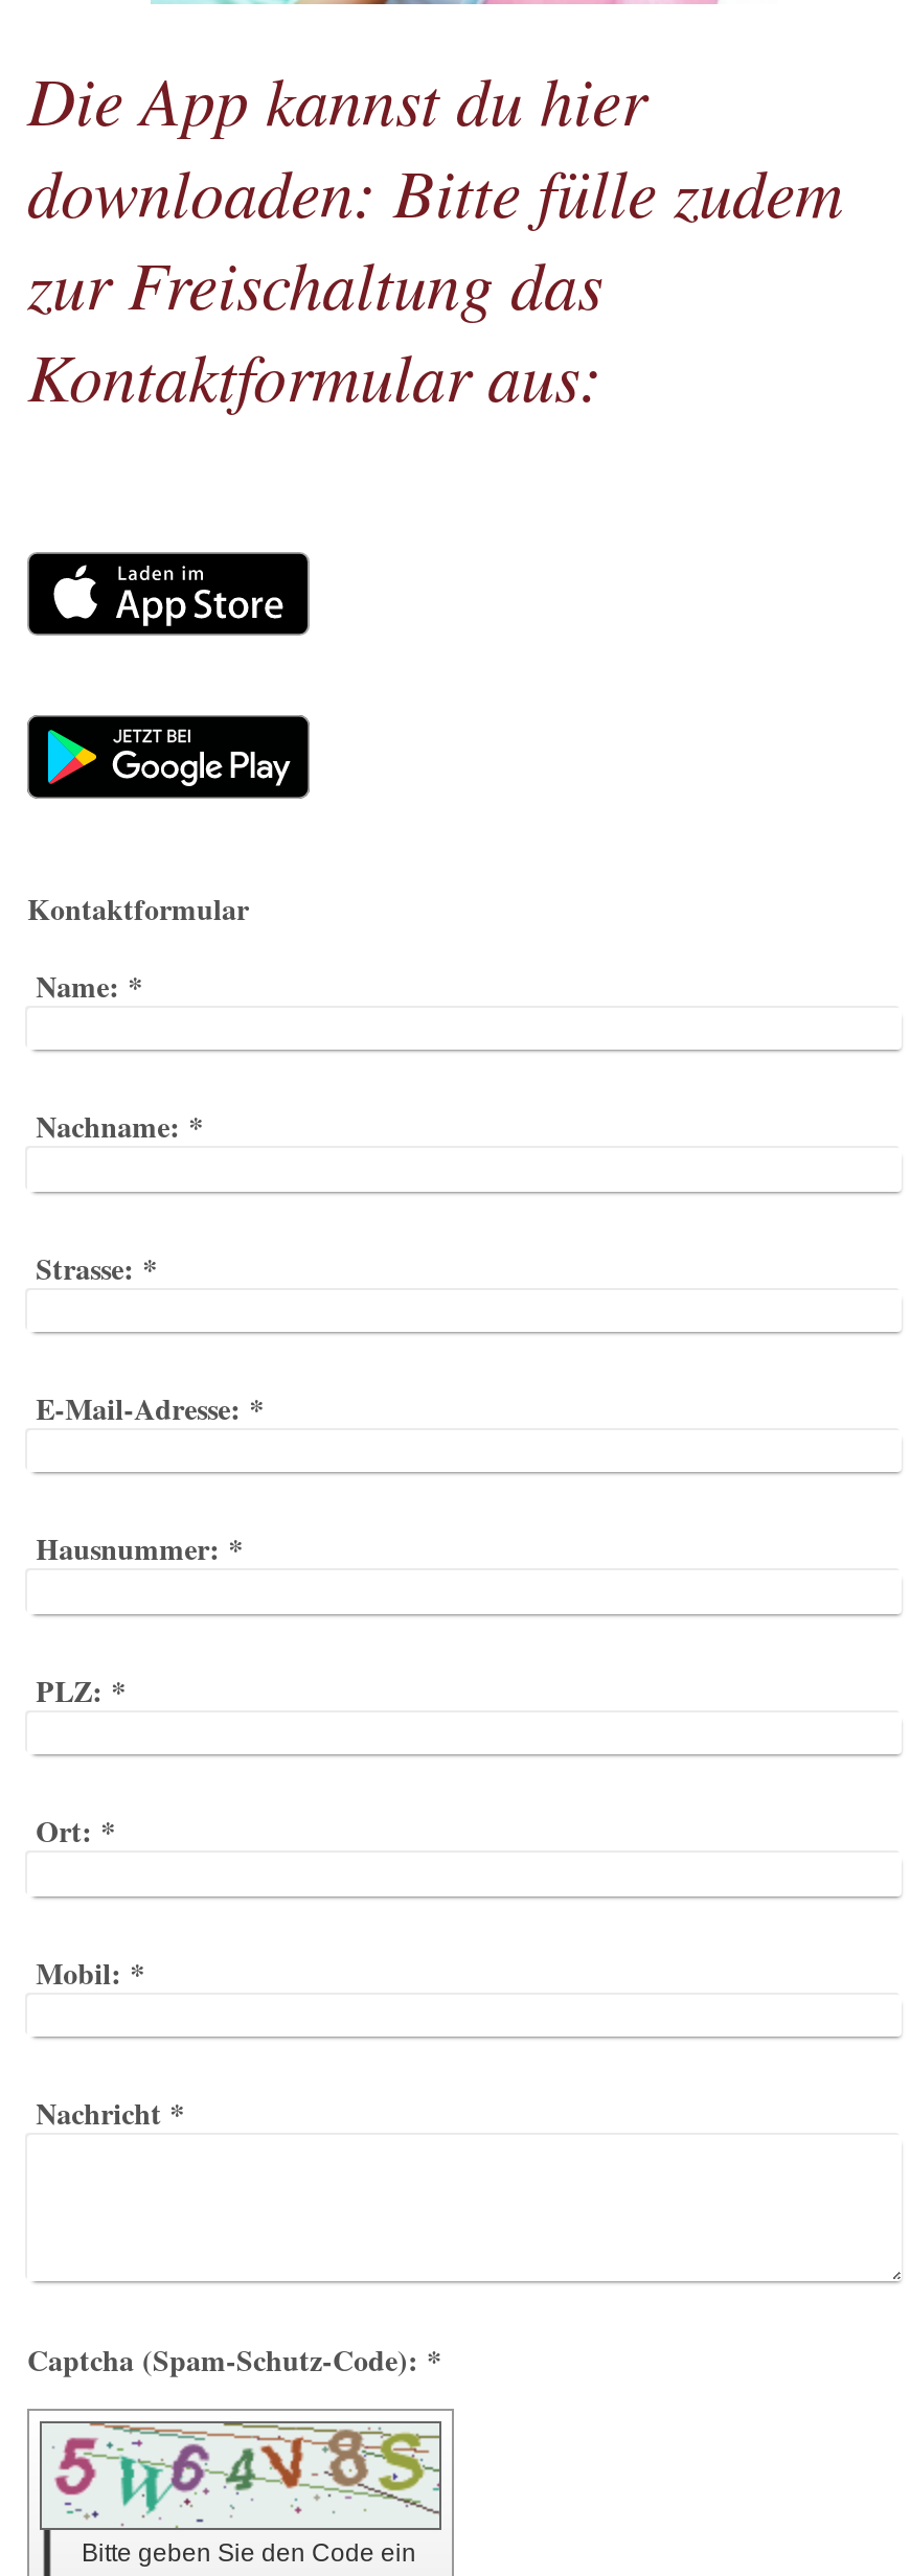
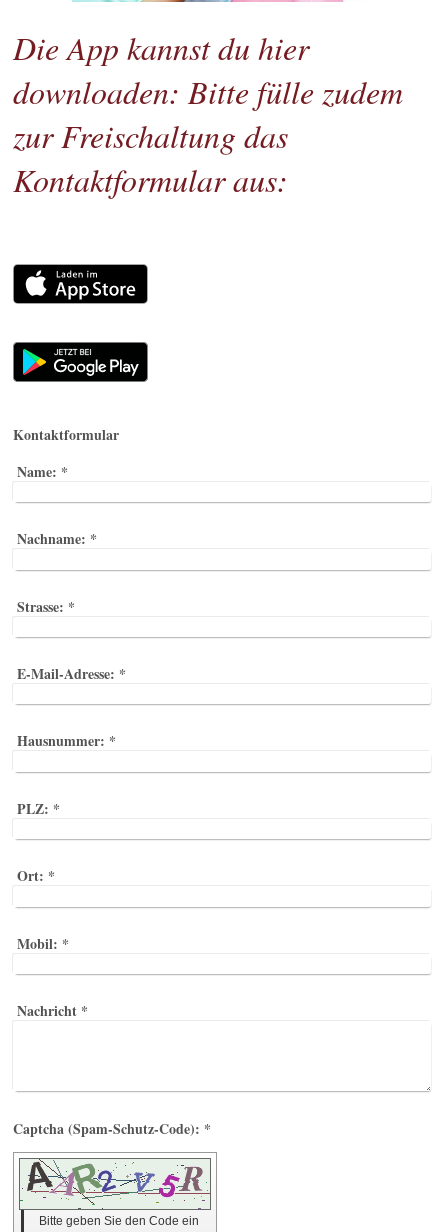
- [image]
+ [image]
